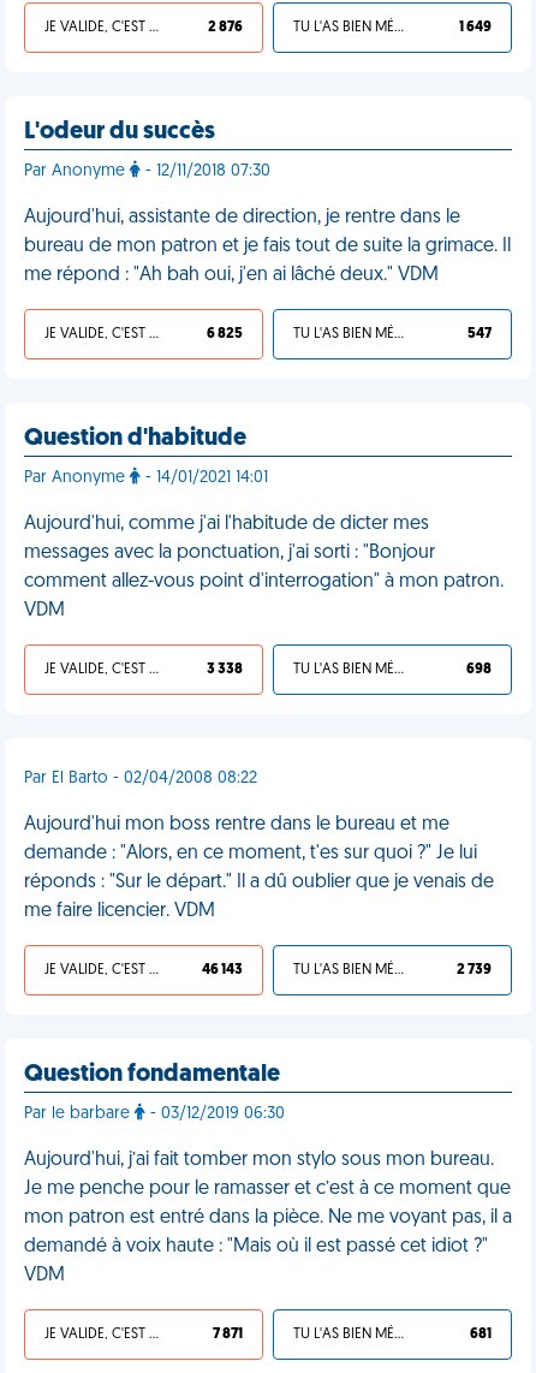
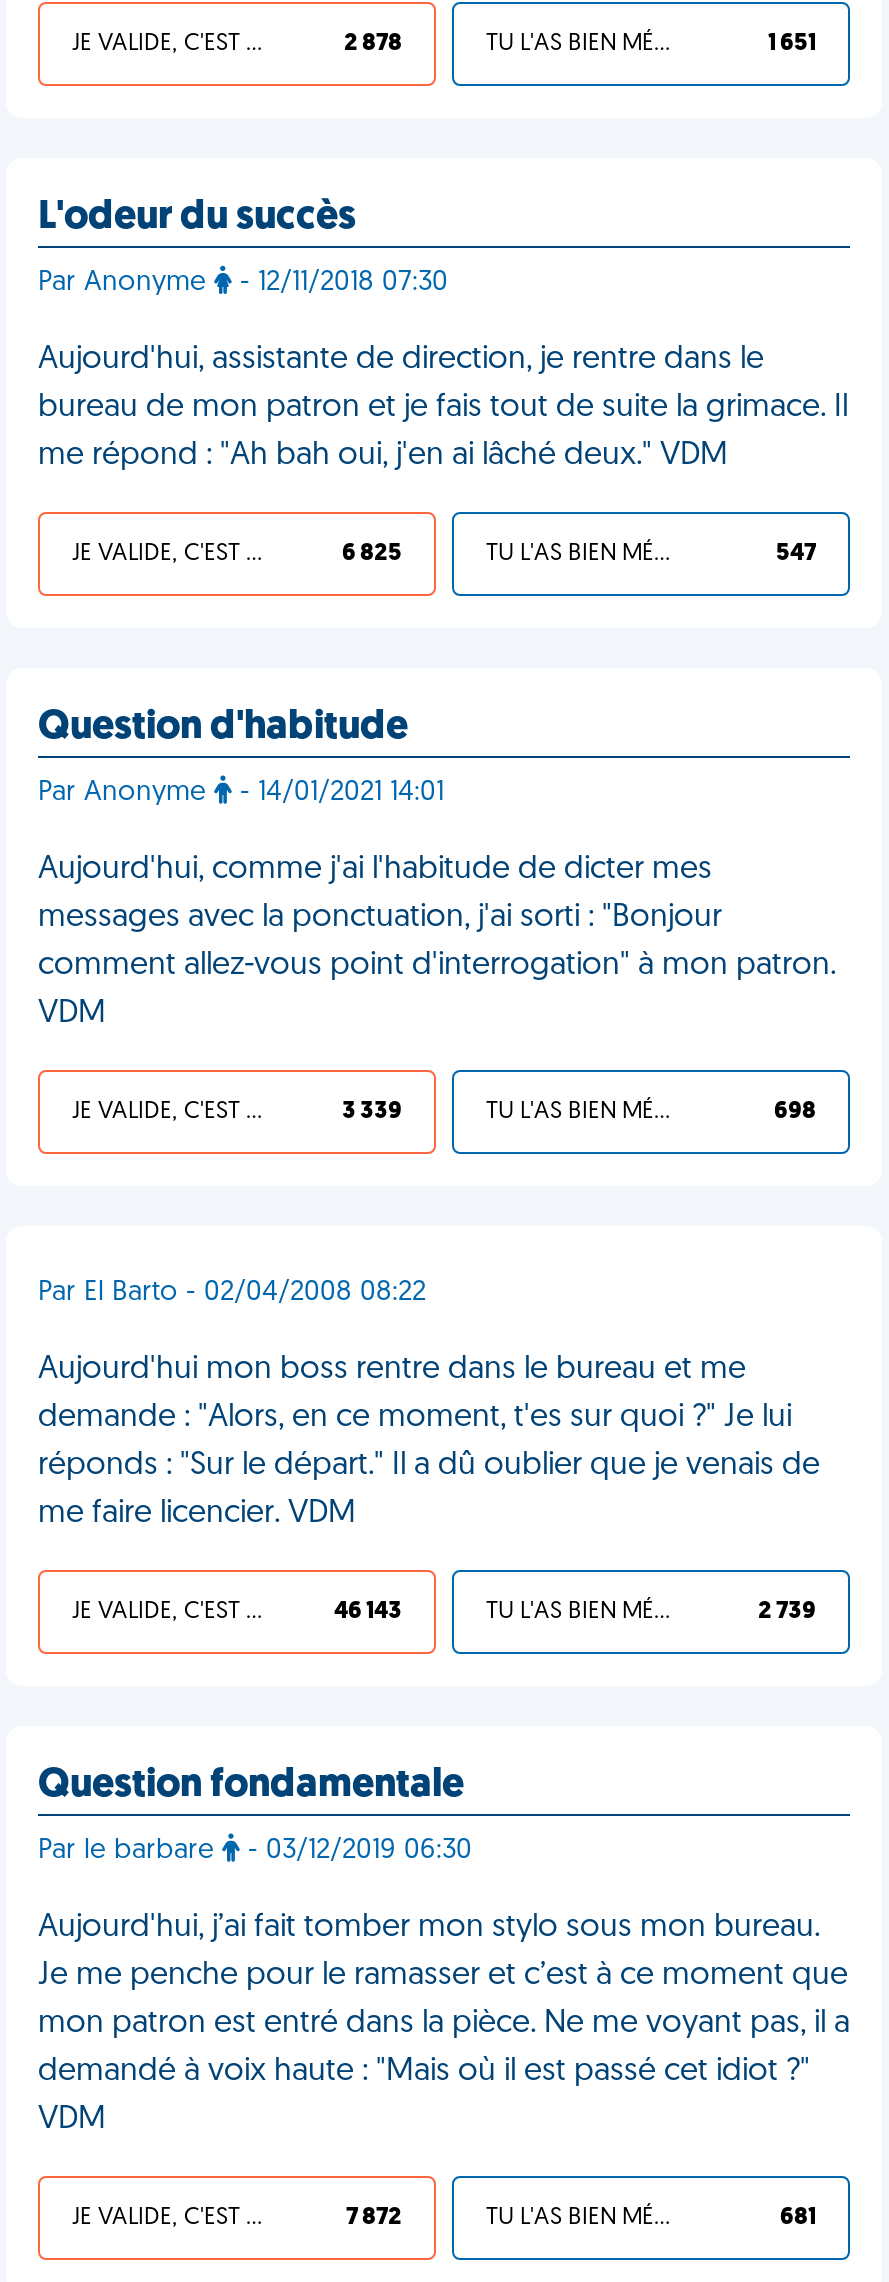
- 2 876
+ 2 878

- 1 649
+ 1 651

- 3 338
+ 3 339

- 7 871
+ 7 872
